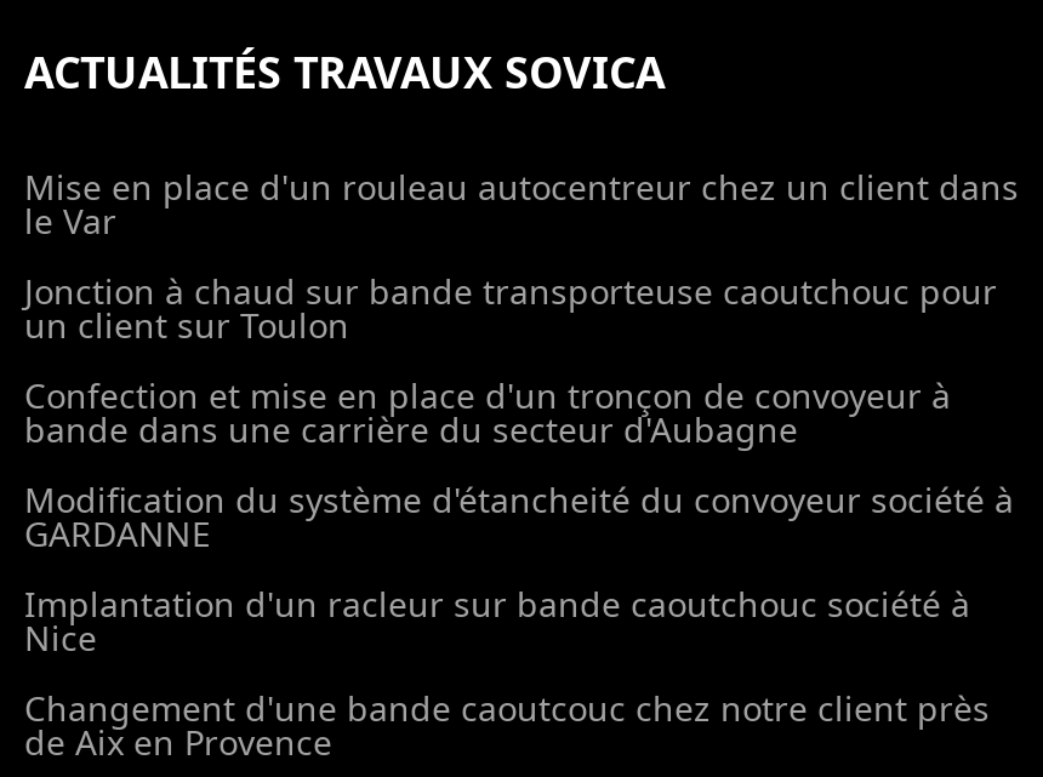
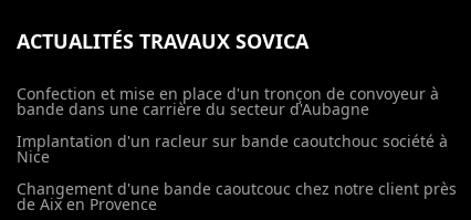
- Mise en place d'un rouleau autocentreur chez un client dans
- le Var
- Jonction à chaud sur bande transporteuse caoutchouc pour
- un client sur Toulon

- Modification du système d'étancheité du convoyeur société à
- GARDANNE
